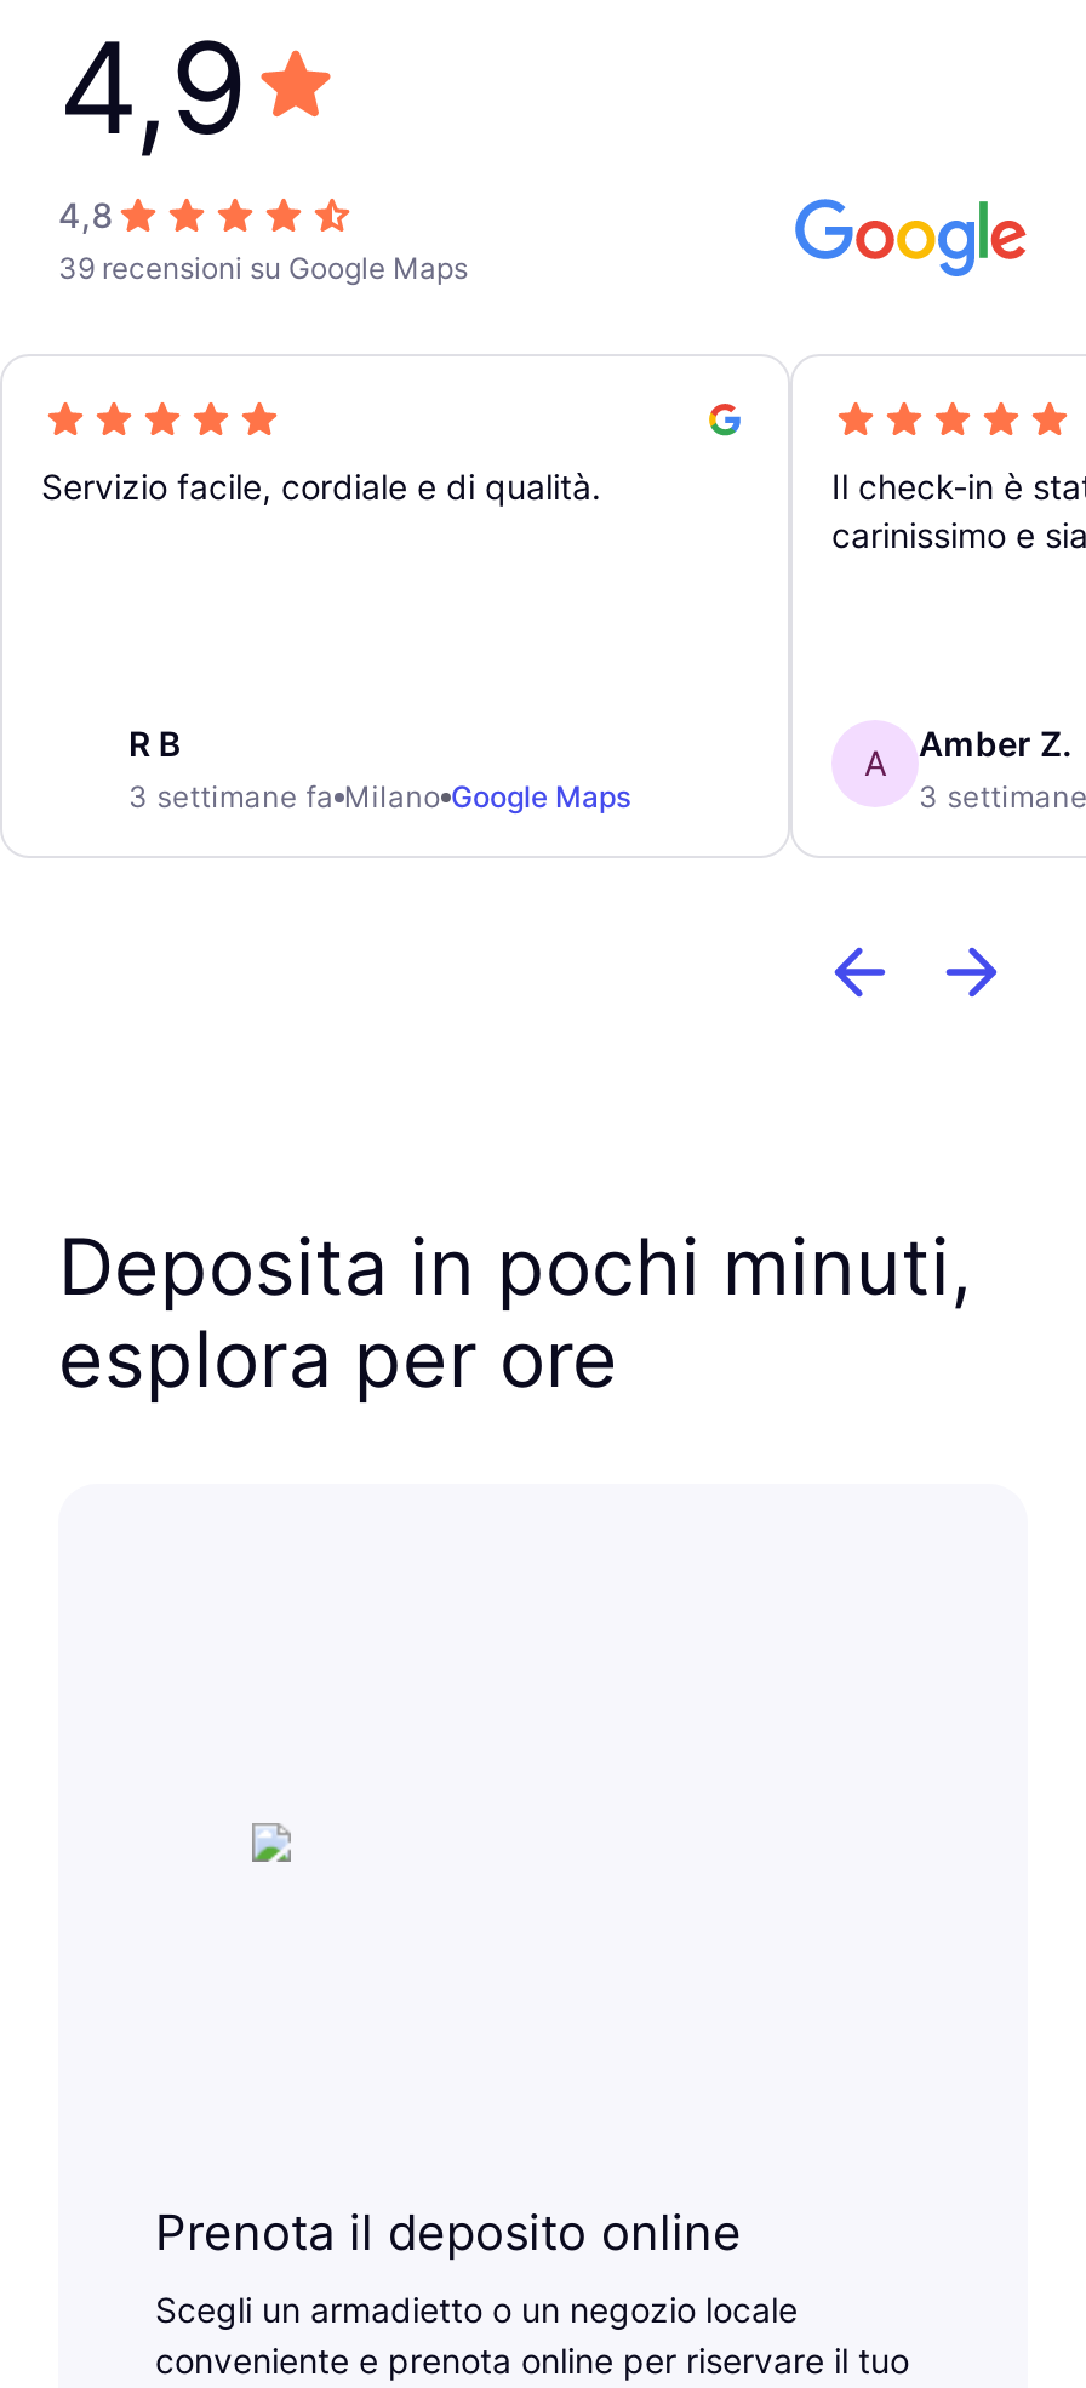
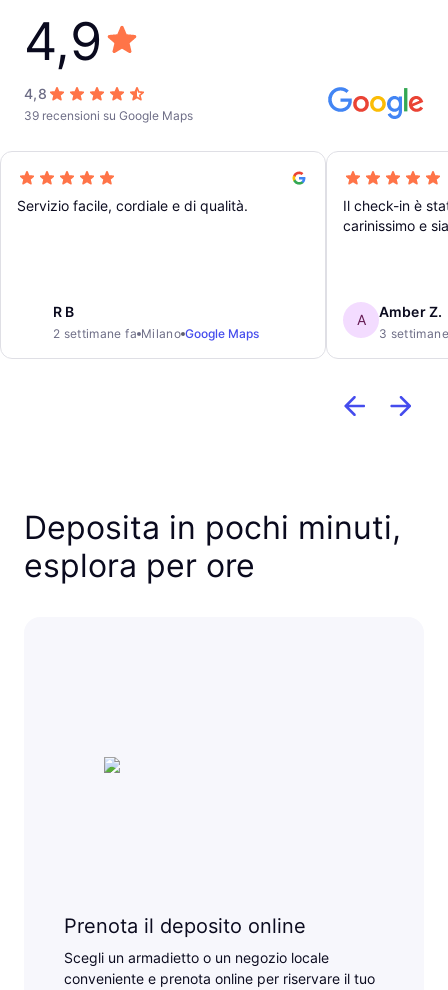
- 3 settimane fa Milano Google Maps
+ 2 settimane fa Milano Google Maps
